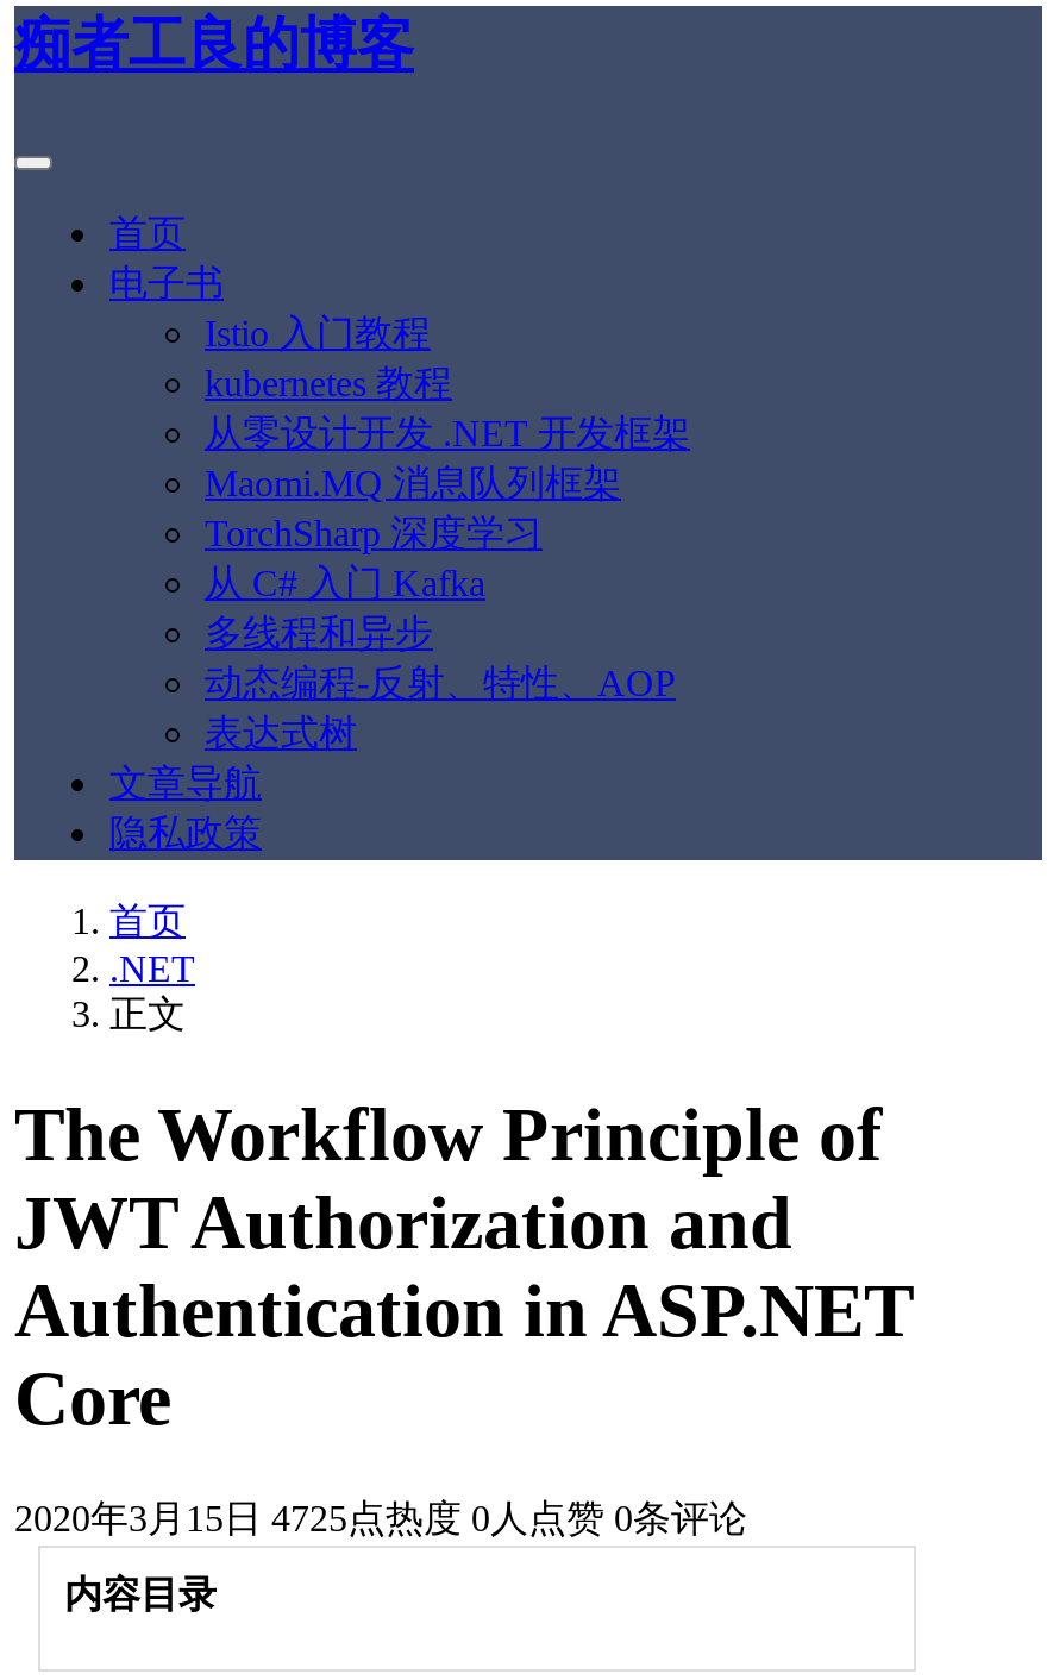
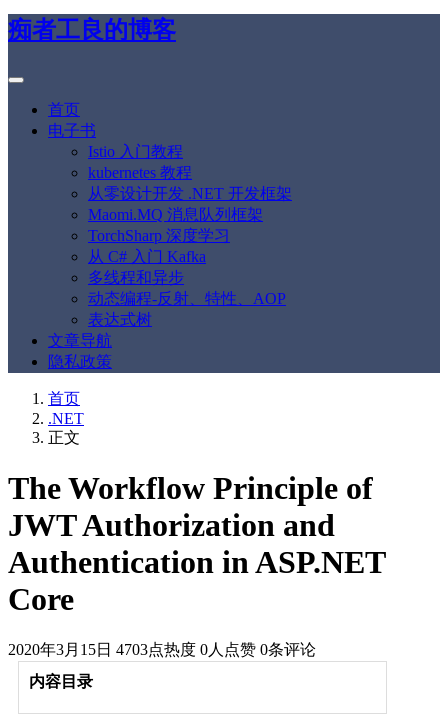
- 2020年3月15日 4725点热度 0人点赞 0条评论
+ 2020年3月15日 4703点热度 0人点赞 0条评论
